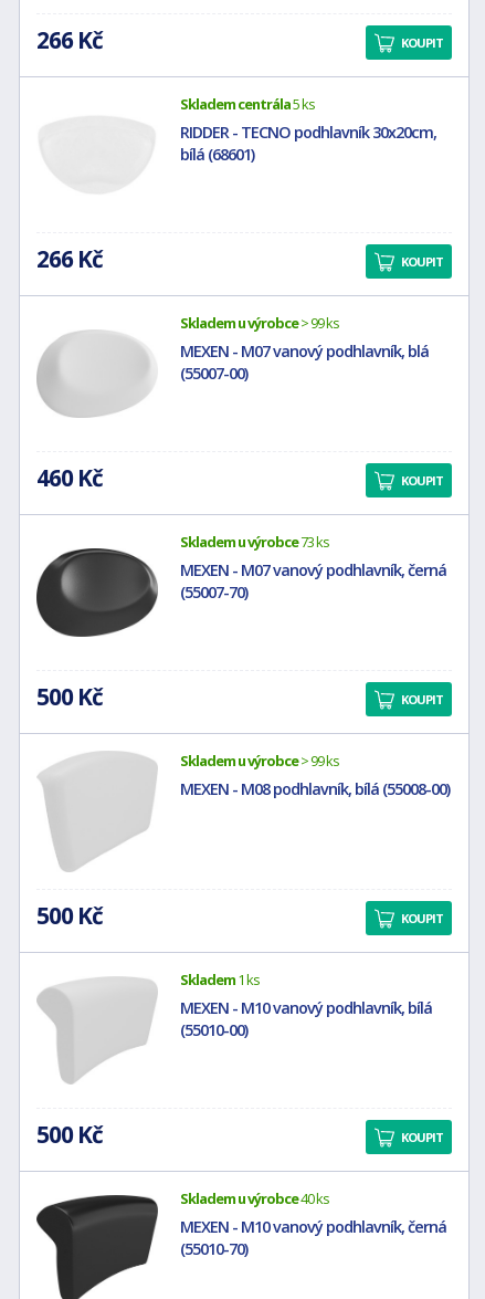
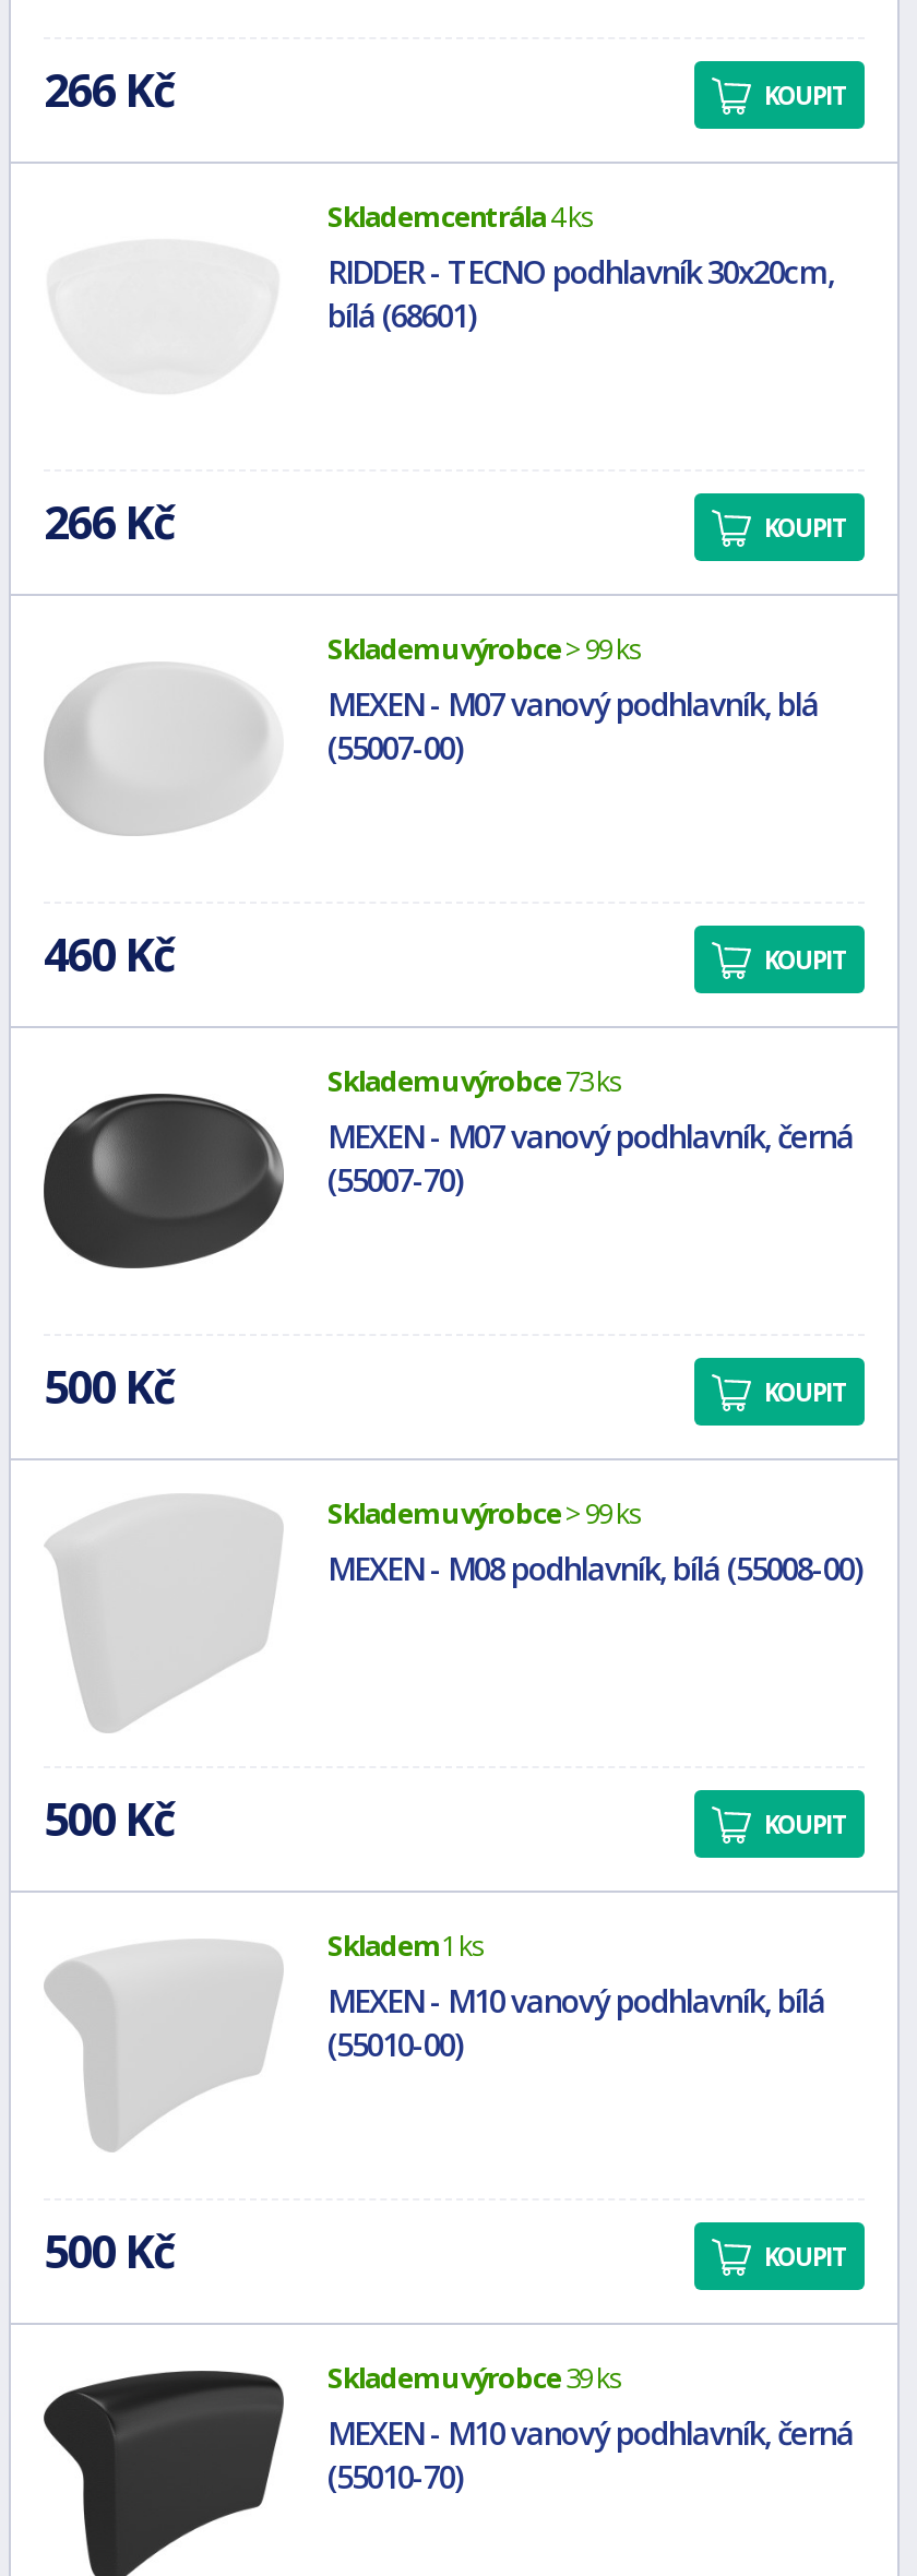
- Skladem centrála5 ks
+ Skladem centrála4 ks

- Skladem u výrobce40 ks
+ Skladem u výrobce39 ks
